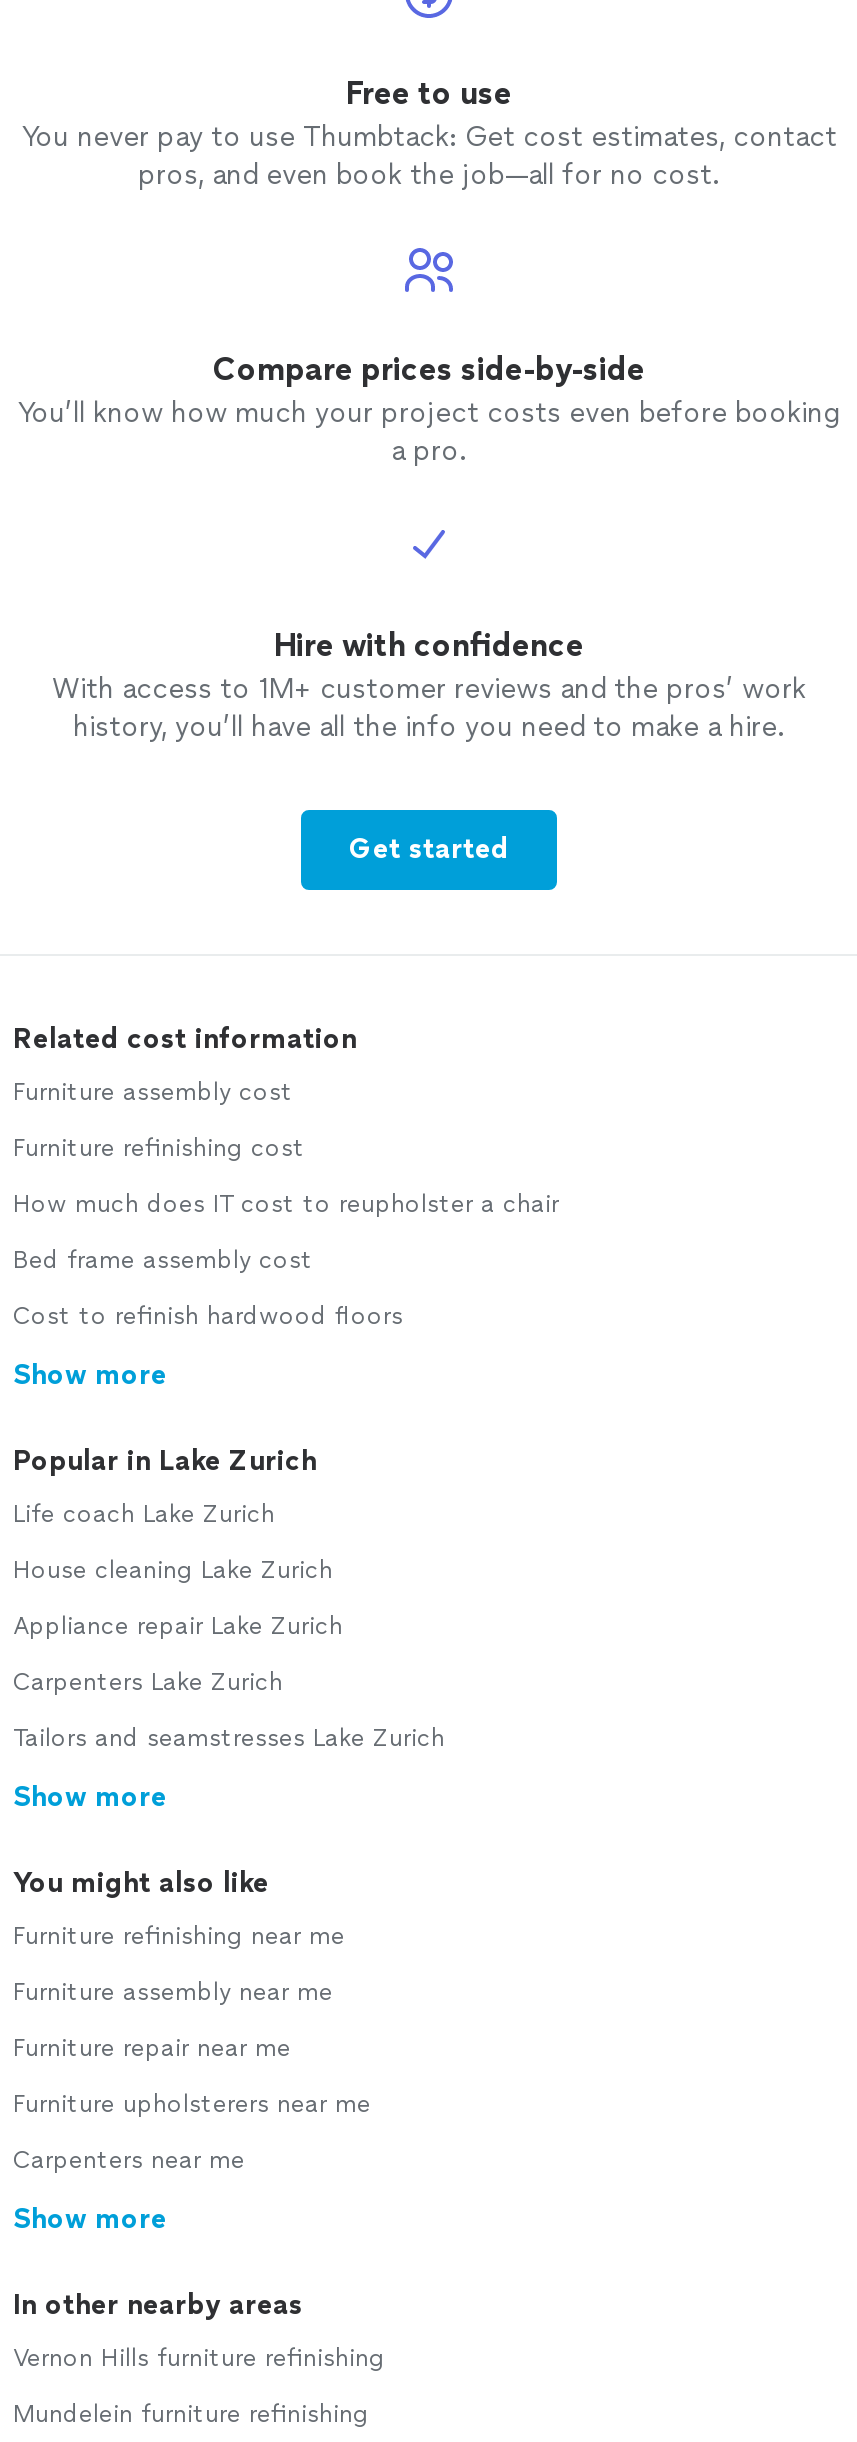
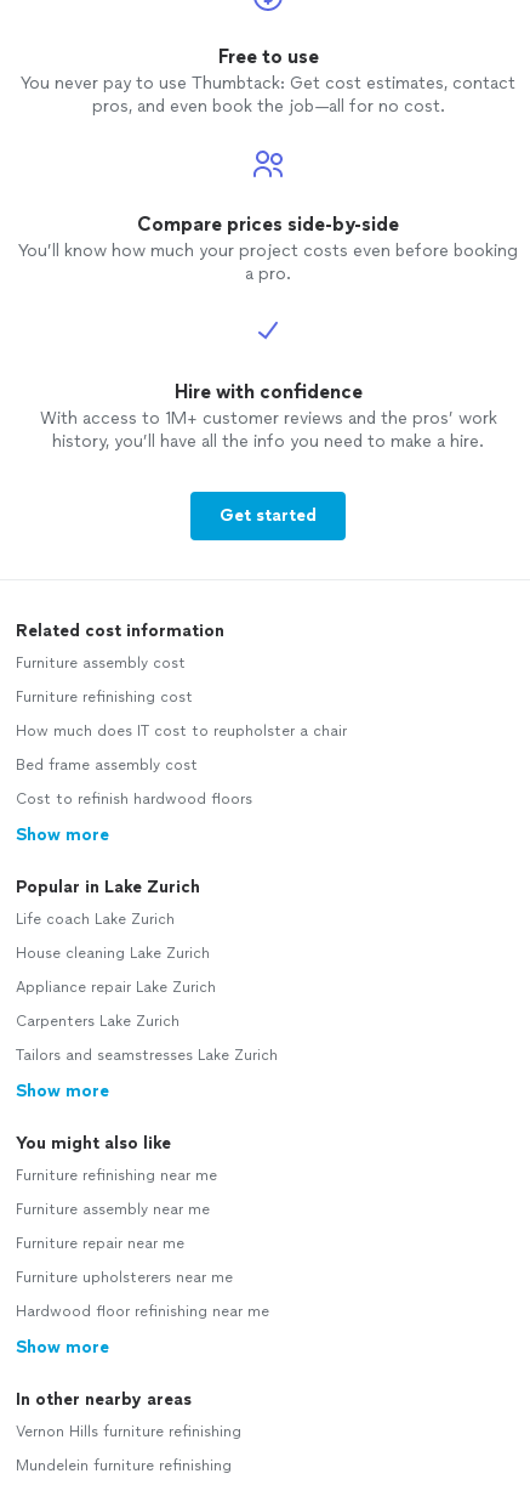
- Carpenters near me
+ Hardwood floor refinishing near me
